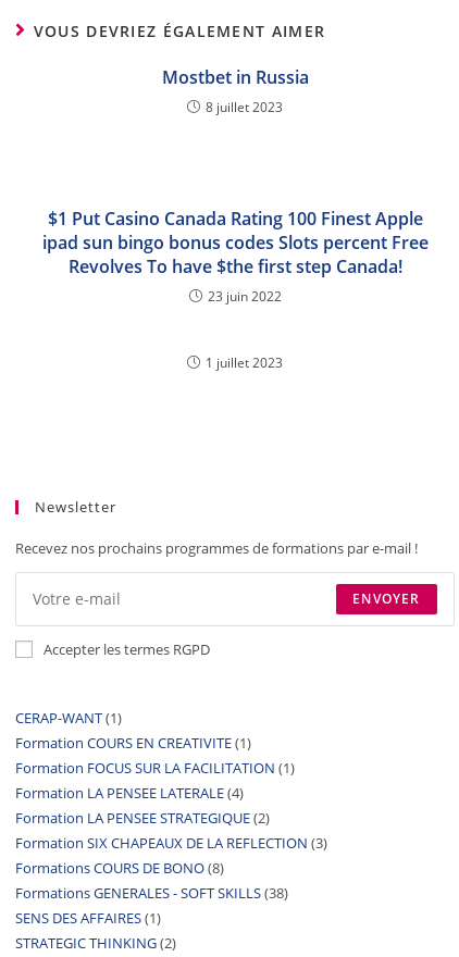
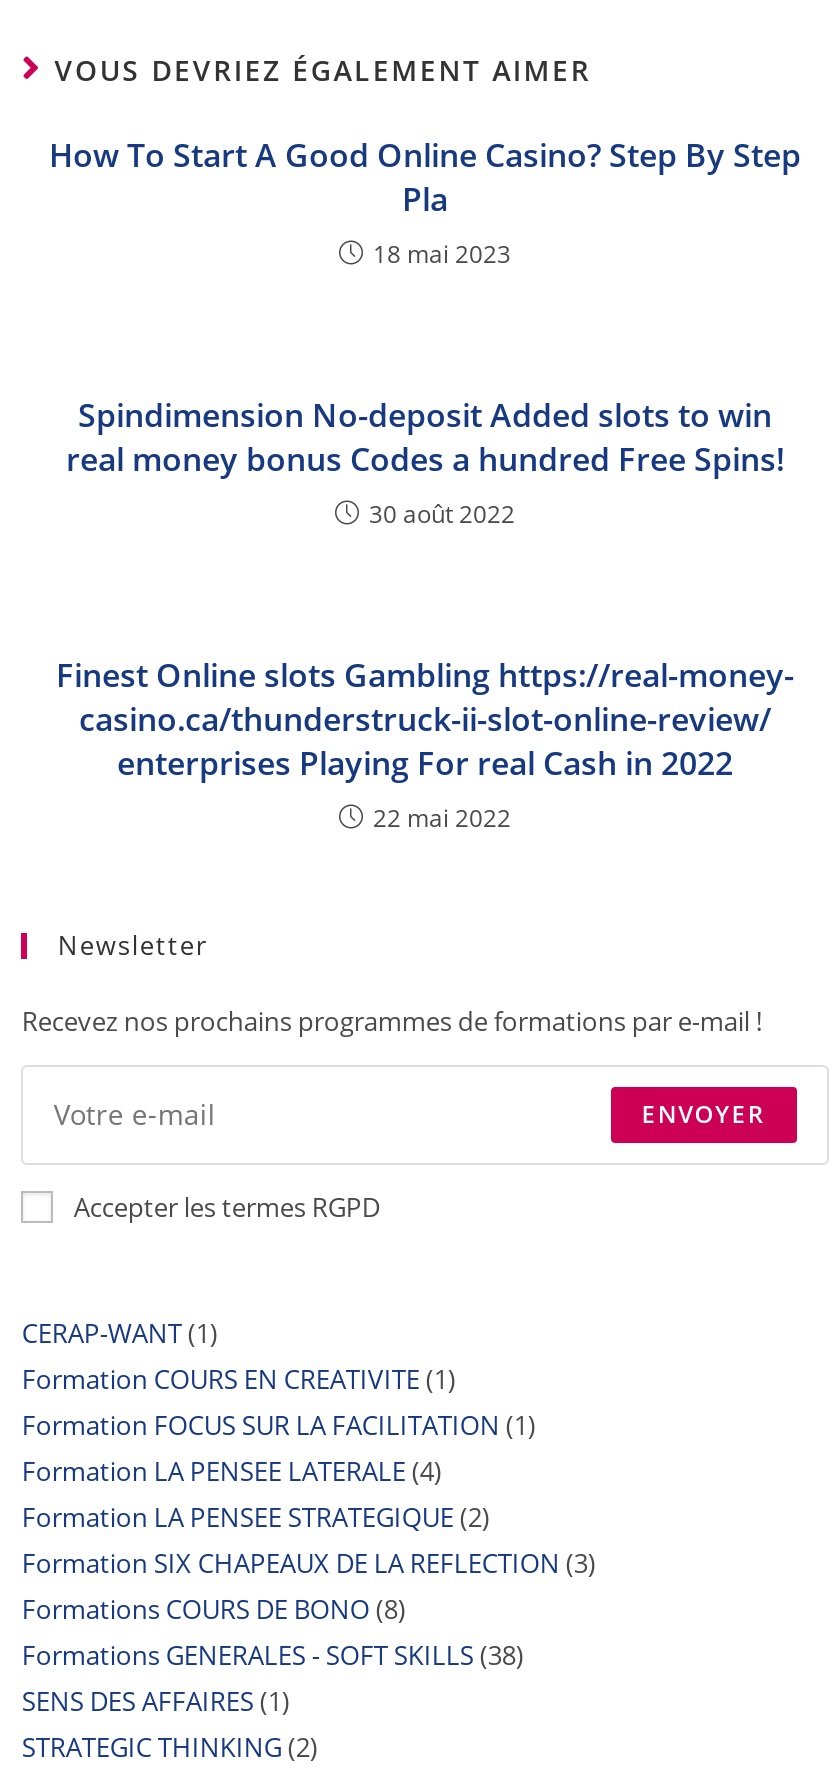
- Mostbet in Russia
- 8 juillet 2023
+ How To Start A Good Online Casino? Step By Step
+ Pla
+ 18 mai 2023

- $1 Put Casino Canada Rating 100 Finest Apple
- ipad sun bingo bonus codes Slots percent Free
- Revolves To have $the first step Canada!
- 23 juin 2022
+ Spindimension No-deposit Added slots to win
+ real money bonus Codes a hundred Free Spins!
+ 30 août 2022

- 1 juillet 2023
+ Finest Online slots Gambling https://real-money-
+ casino.ca/thunderstruck-ii-slot-online-review/
+ enterprises Playing For real Cash in 2022
+ 22 mai 2022
